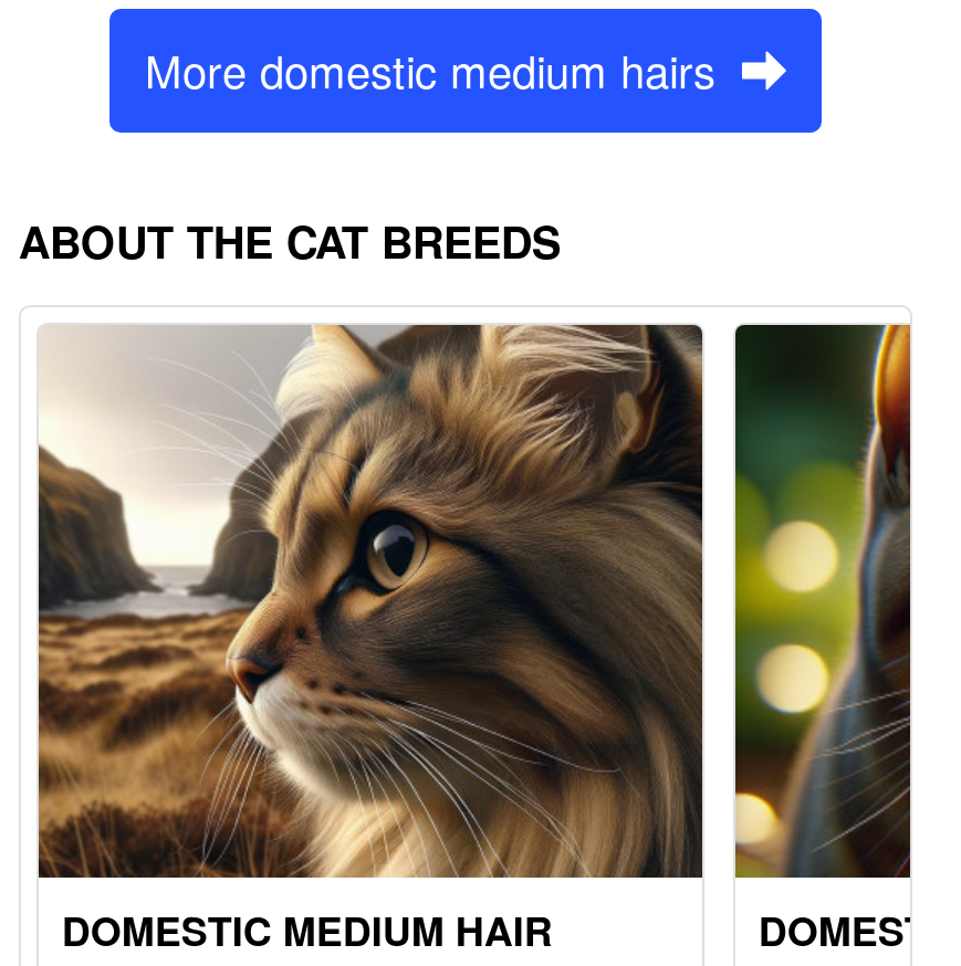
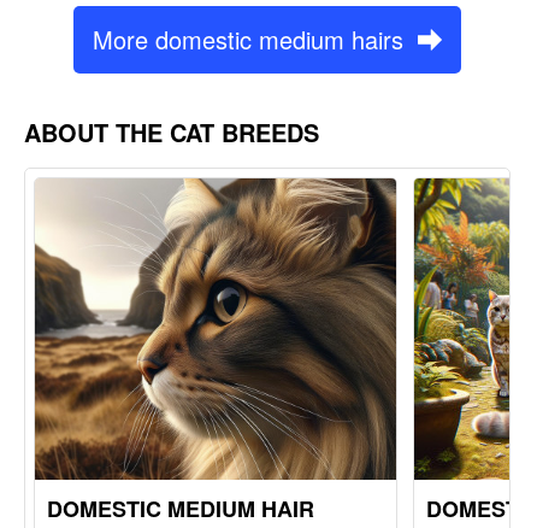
- [image]
+ [image]
